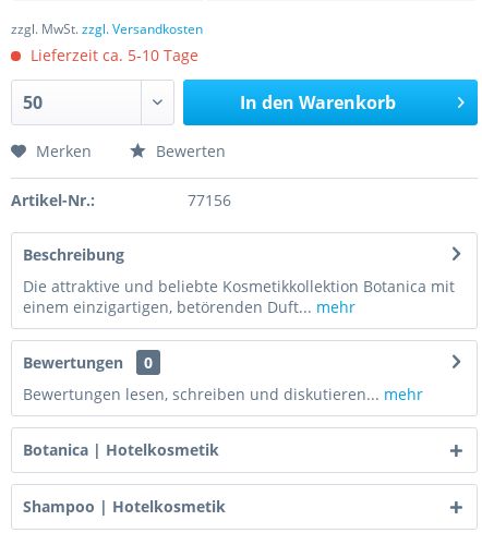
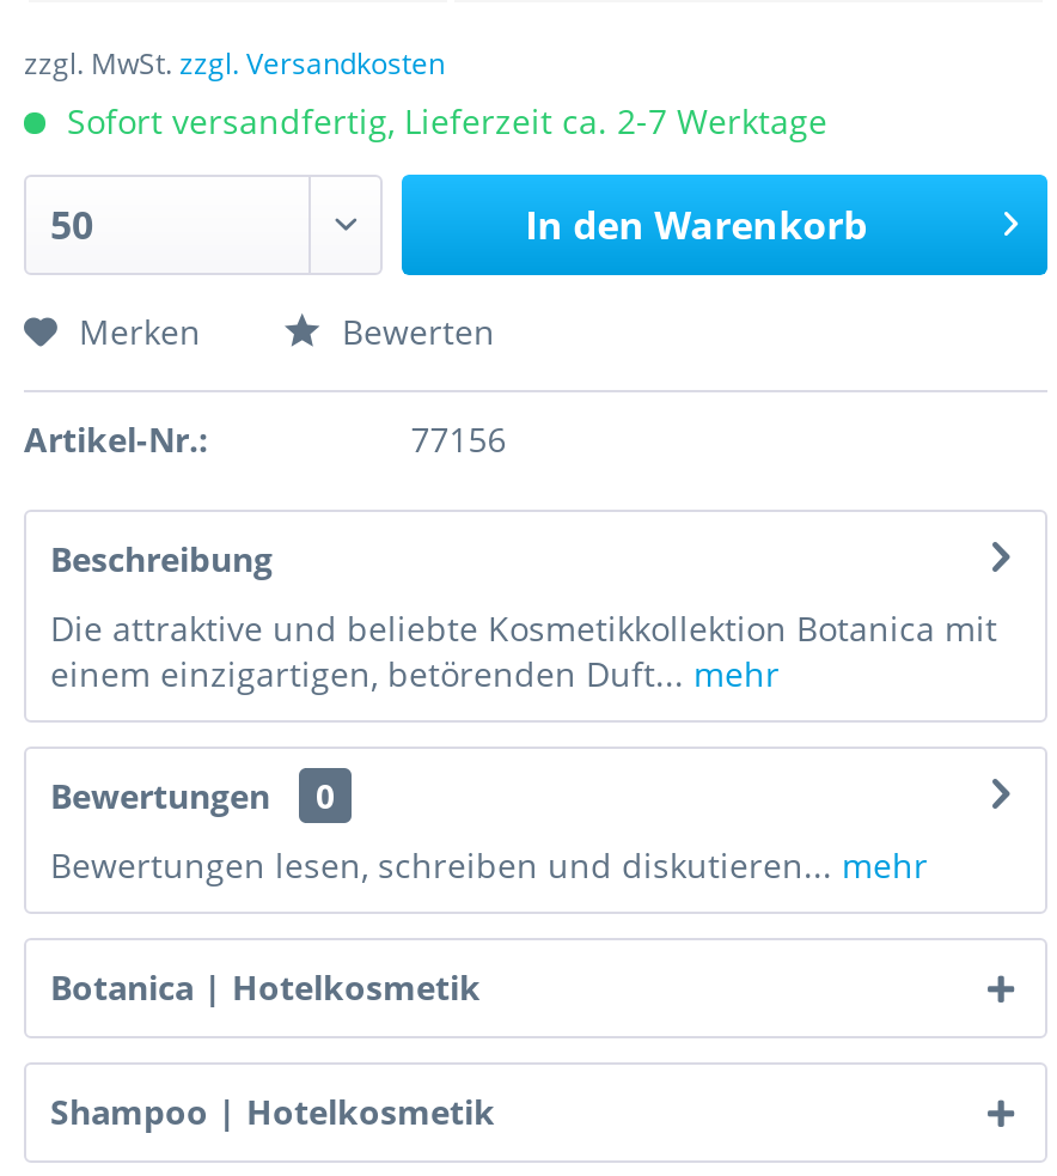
- Lieferzeit ca. 5-10 Tage
+ Sofort versandfertig, Lieferzeit ca. 2-7 Werktage
